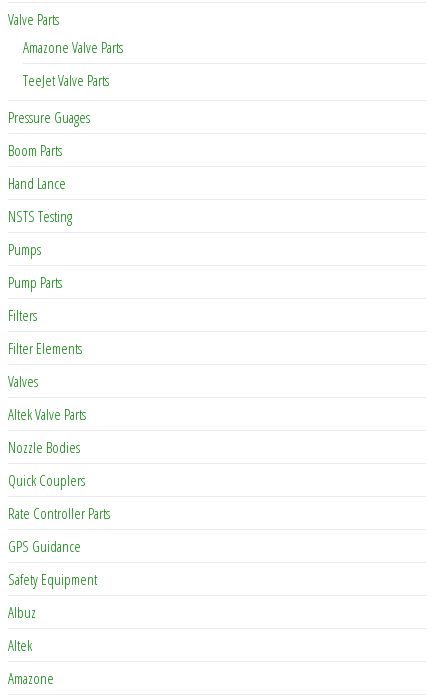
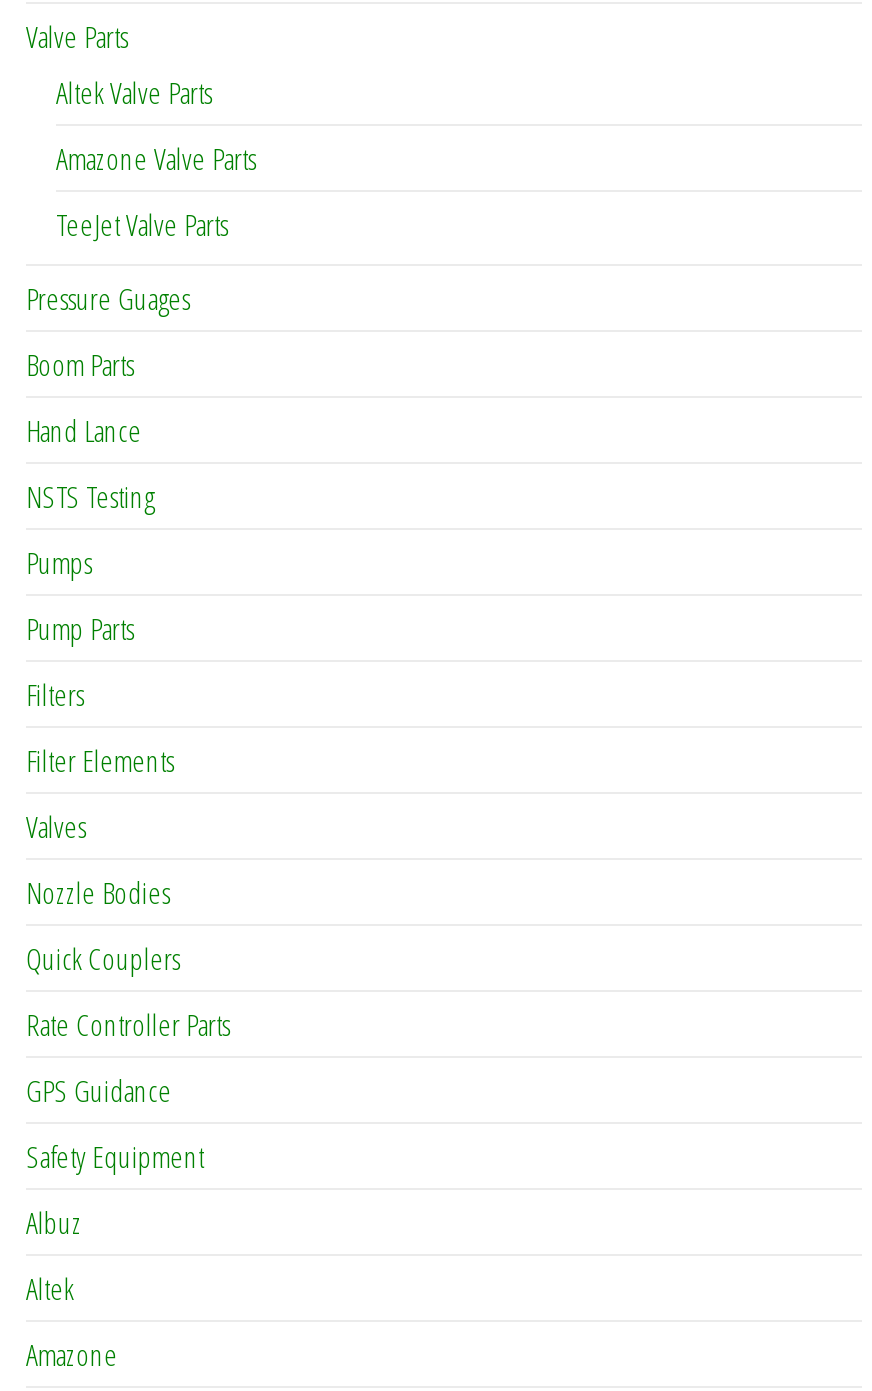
moved down: Amazone Valve Parts | TeeJet Valve Parts | Pressure Guages | ... | Filter Elements | Valves

moved up: Altek Valve Parts
